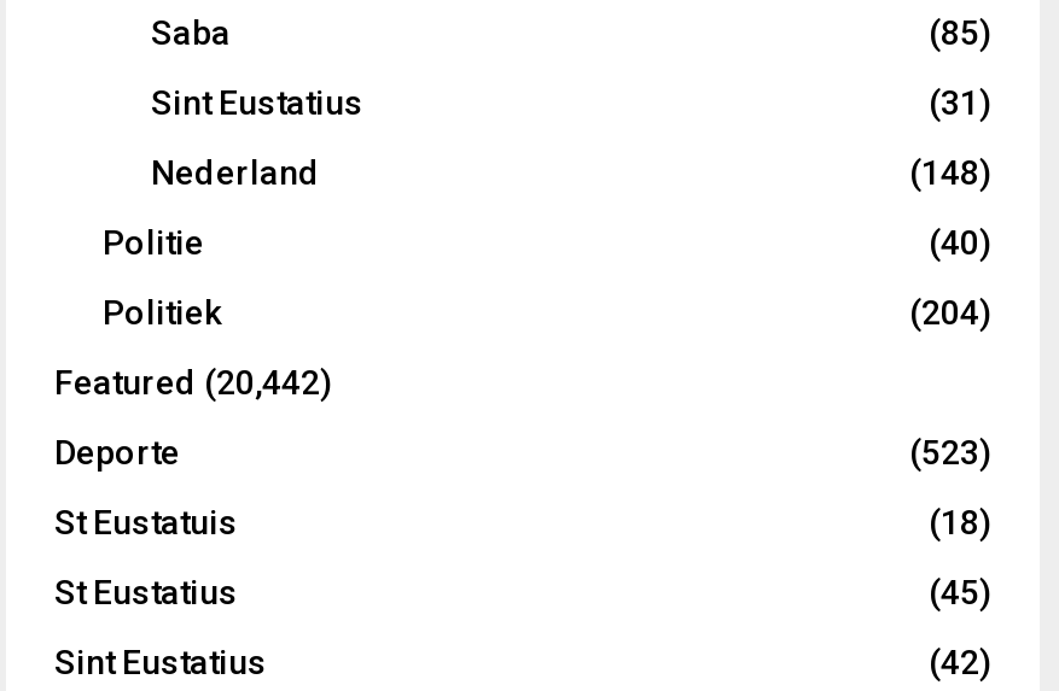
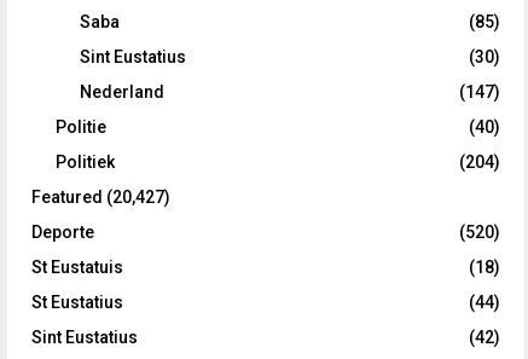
- (31)
+ (30)

- (148)
+ (147)

- Featured (20,442)
+ Featured (20,427)

- (523)
+ (520)

- (45)
+ (44)
